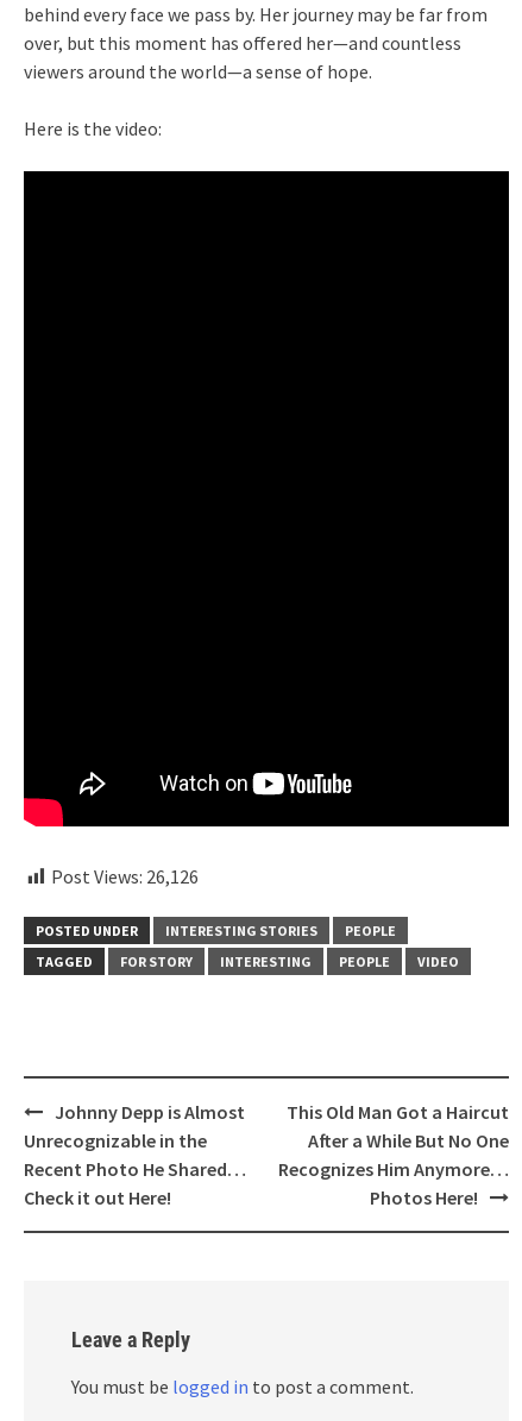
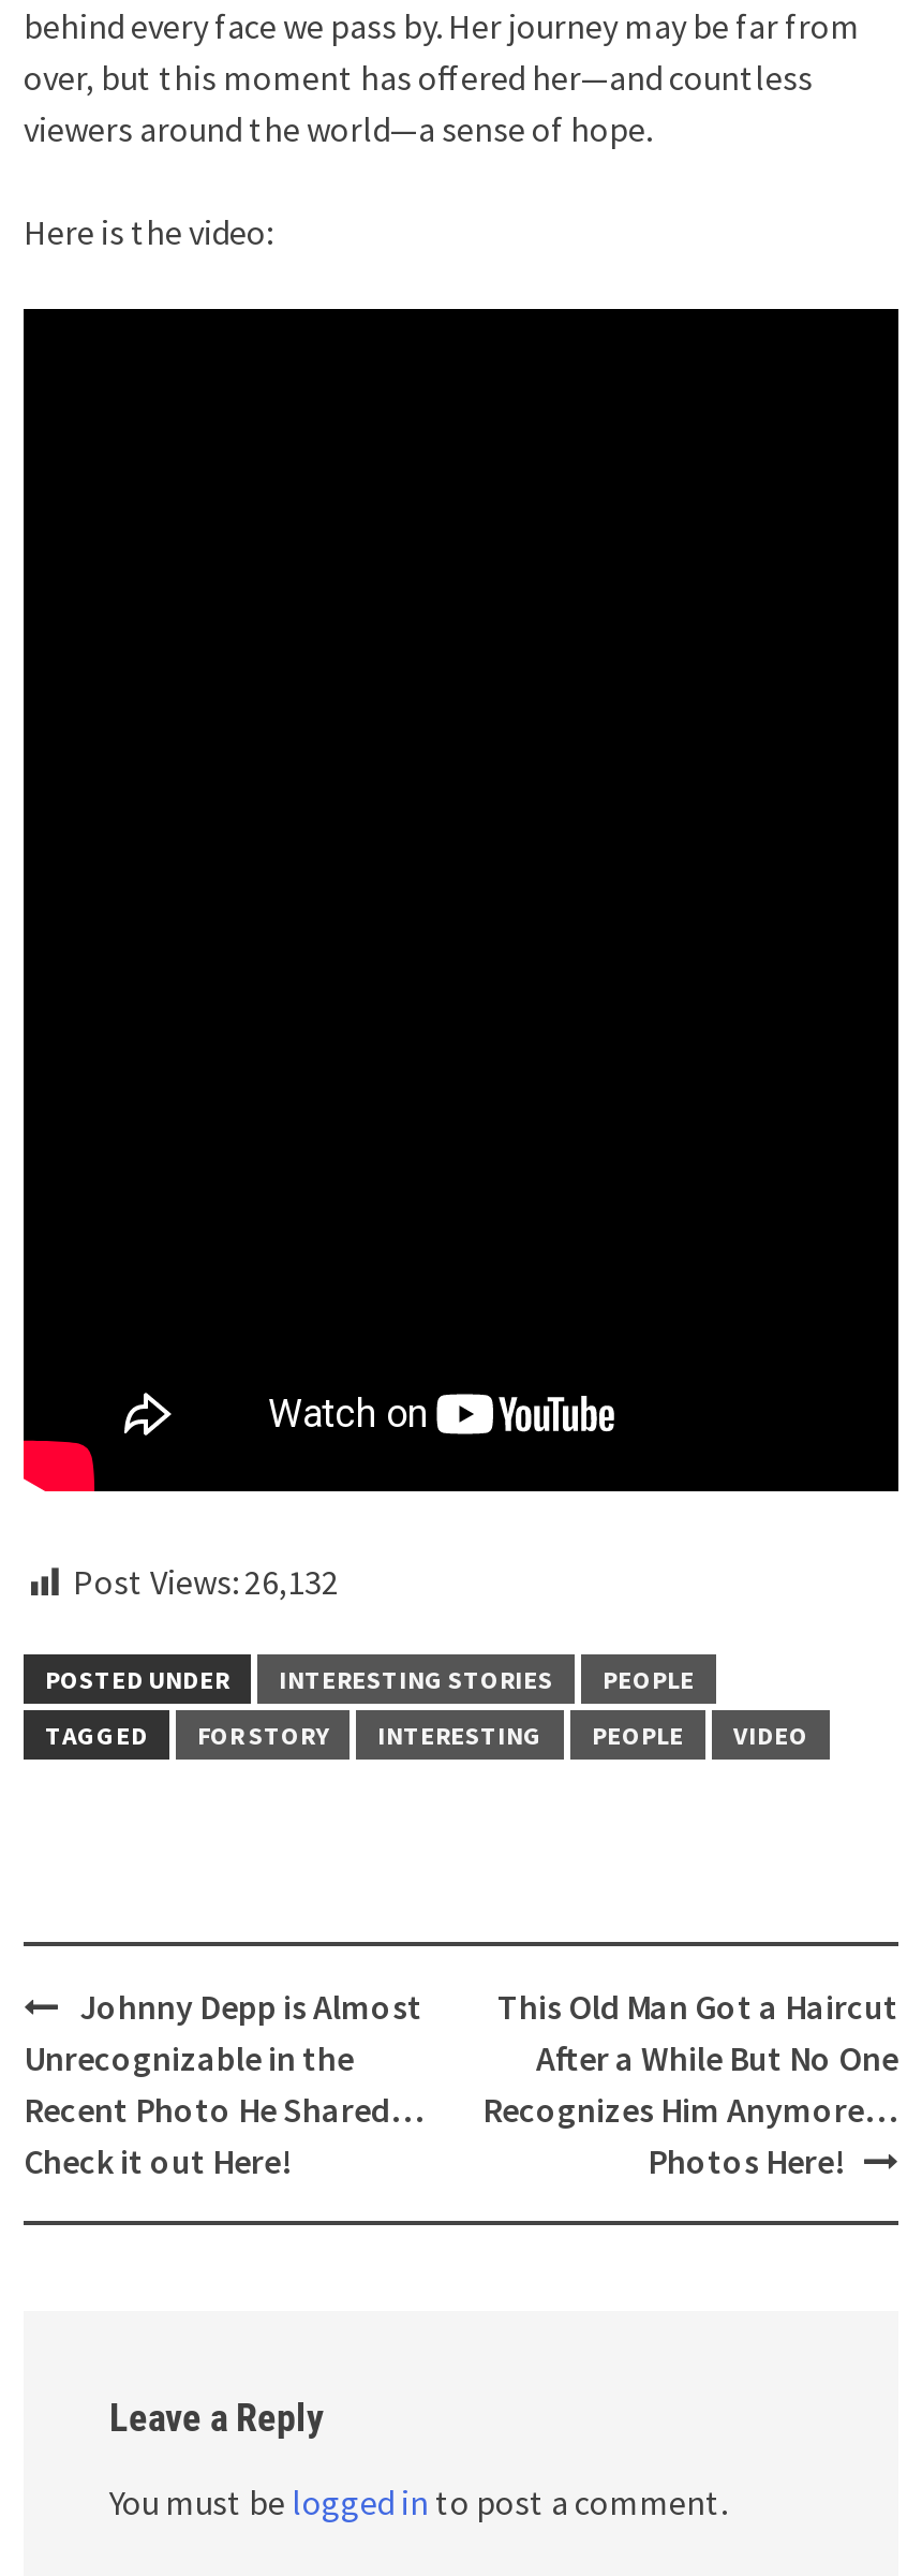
- Post Views: 26,126
+ Post Views: 26,132
